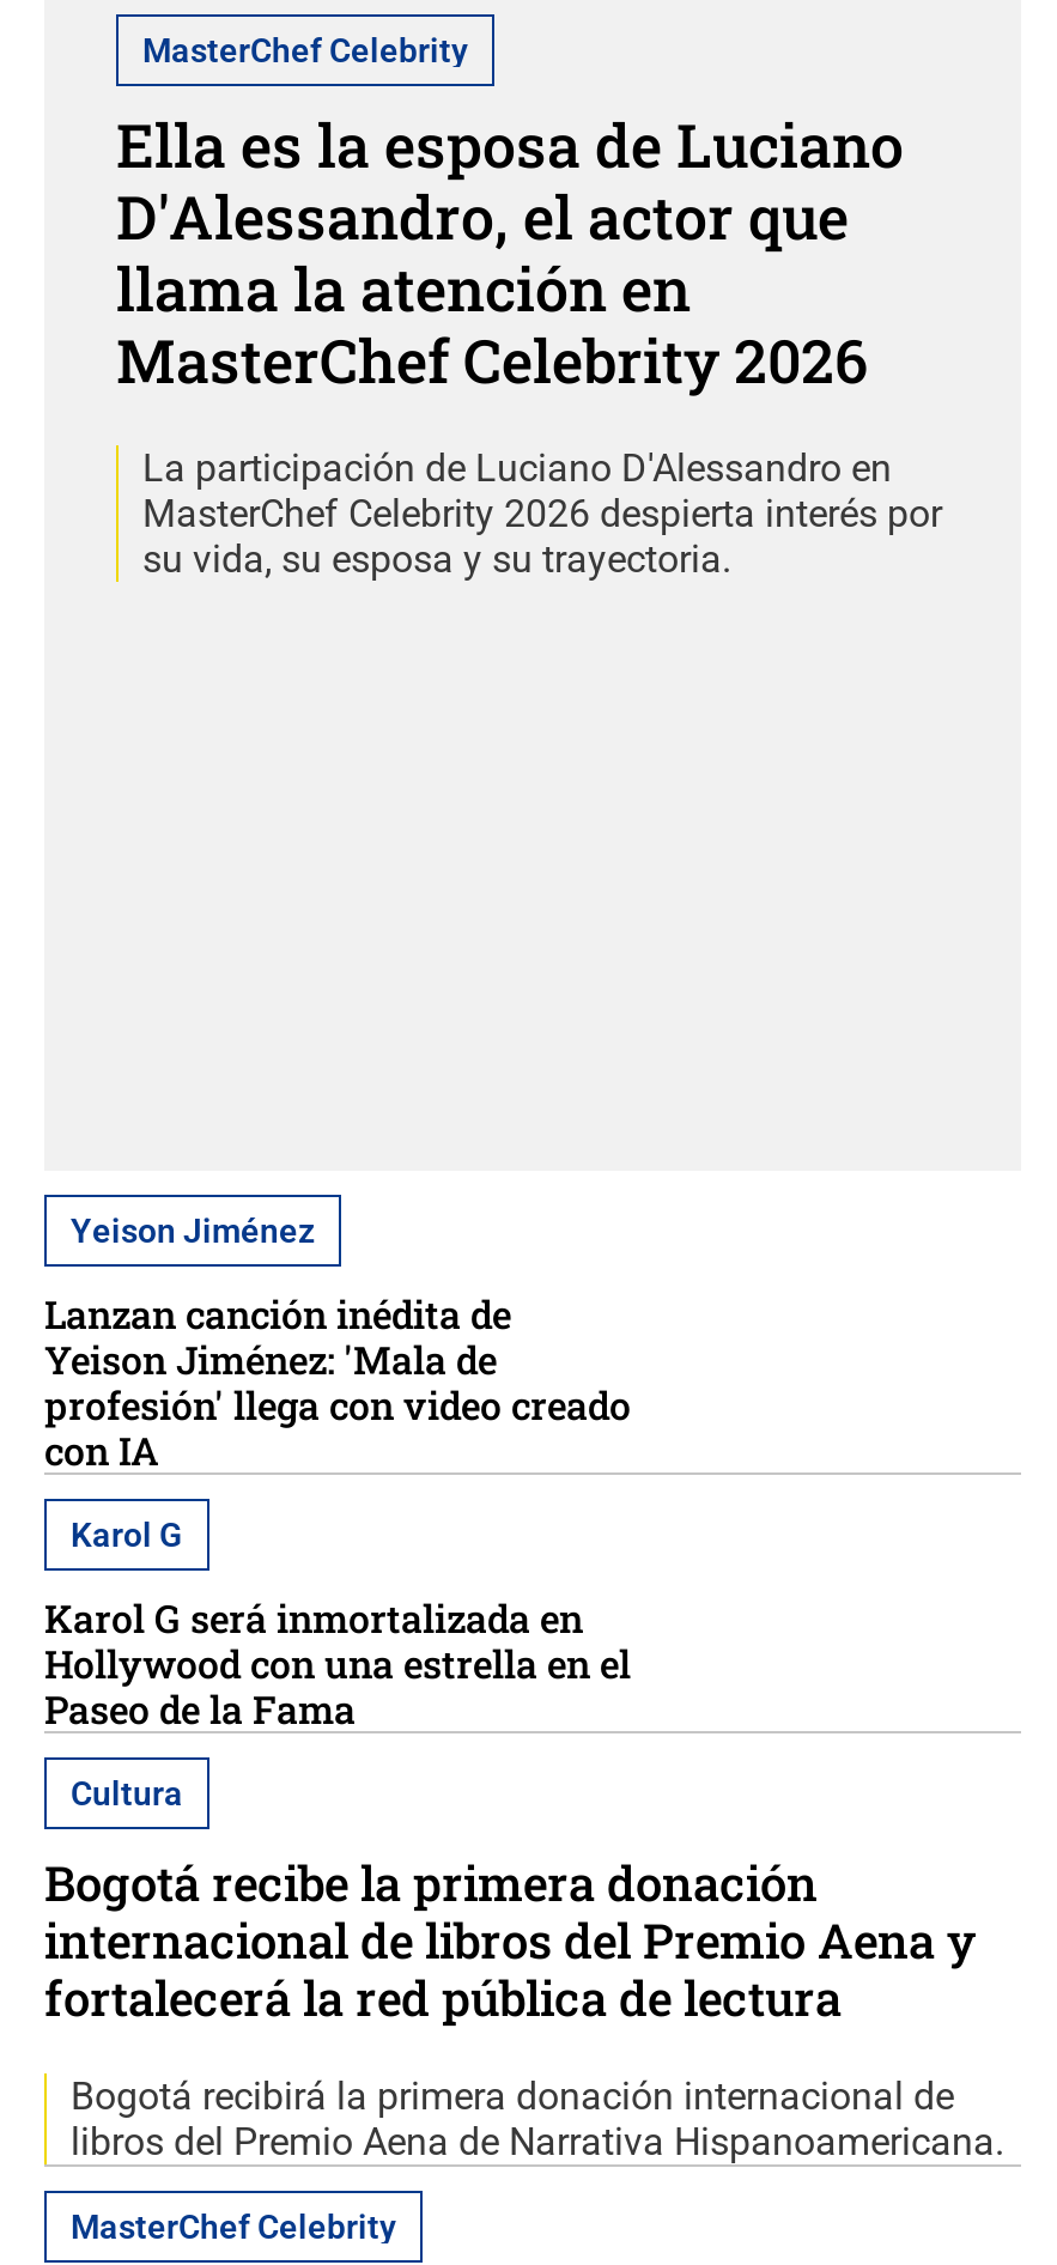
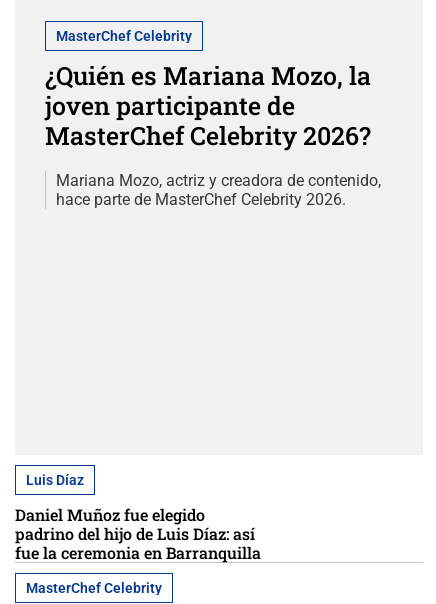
- Ella es la esposa de Luciano
- D'Alessandro, el actor que
- llama la atención en
- MasterChef Celebrity 2026
- La participación de Luciano D'Alessandro en
- MasterChef Celebrity 2026 despierta interés por
- su vida, su esposa y su trayectoria.
+ ¿Quién es Mariana Mozo, la
+ joven participante de
+ MasterChef Celebrity 2026?
+ Mariana Mozo, actriz y creadora de contenido,
+ hace parte de MasterChef Celebrity 2026.

- Yeison Jiménez
- Lanzan canción inédita de
- Yeison Jiménez: 'Mala de
- profesión' llega con video creado
- con IA
- Karol G
- Karol G será inmortalizada en
- Hollywood con una estrella en el
- Paseo de la Fama
- Cultura
- Bogotá recibe la primera donación
- internacional de libros del Premio Aena y
- fortalecerá la red pública de lectura
- Bogotá recibirá la primera donación internacional de
- libros del Premio Aena de Narrativa Hispanoamericana.
+ Luis Díaz
+ Daniel Muñoz fue elegido
+ padrino del hijo de Luis Díaz: así
+ fue la ceremonia en Barranquilla
